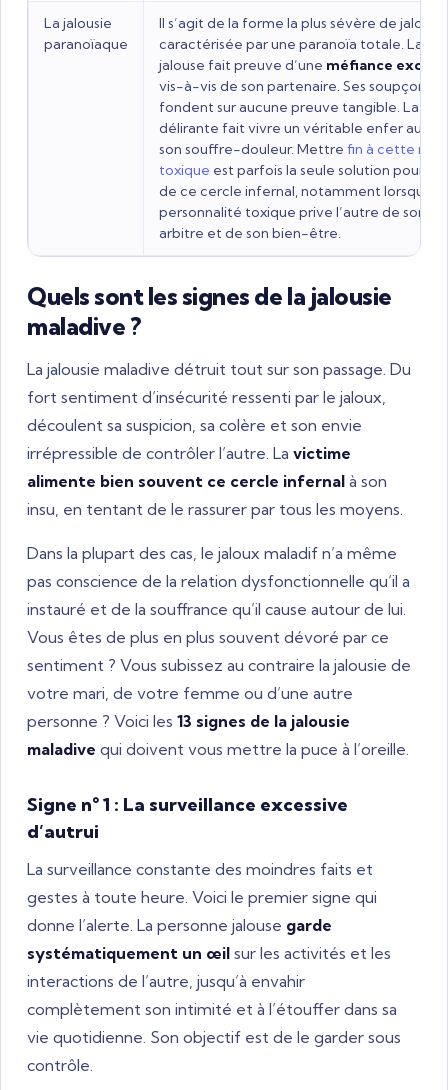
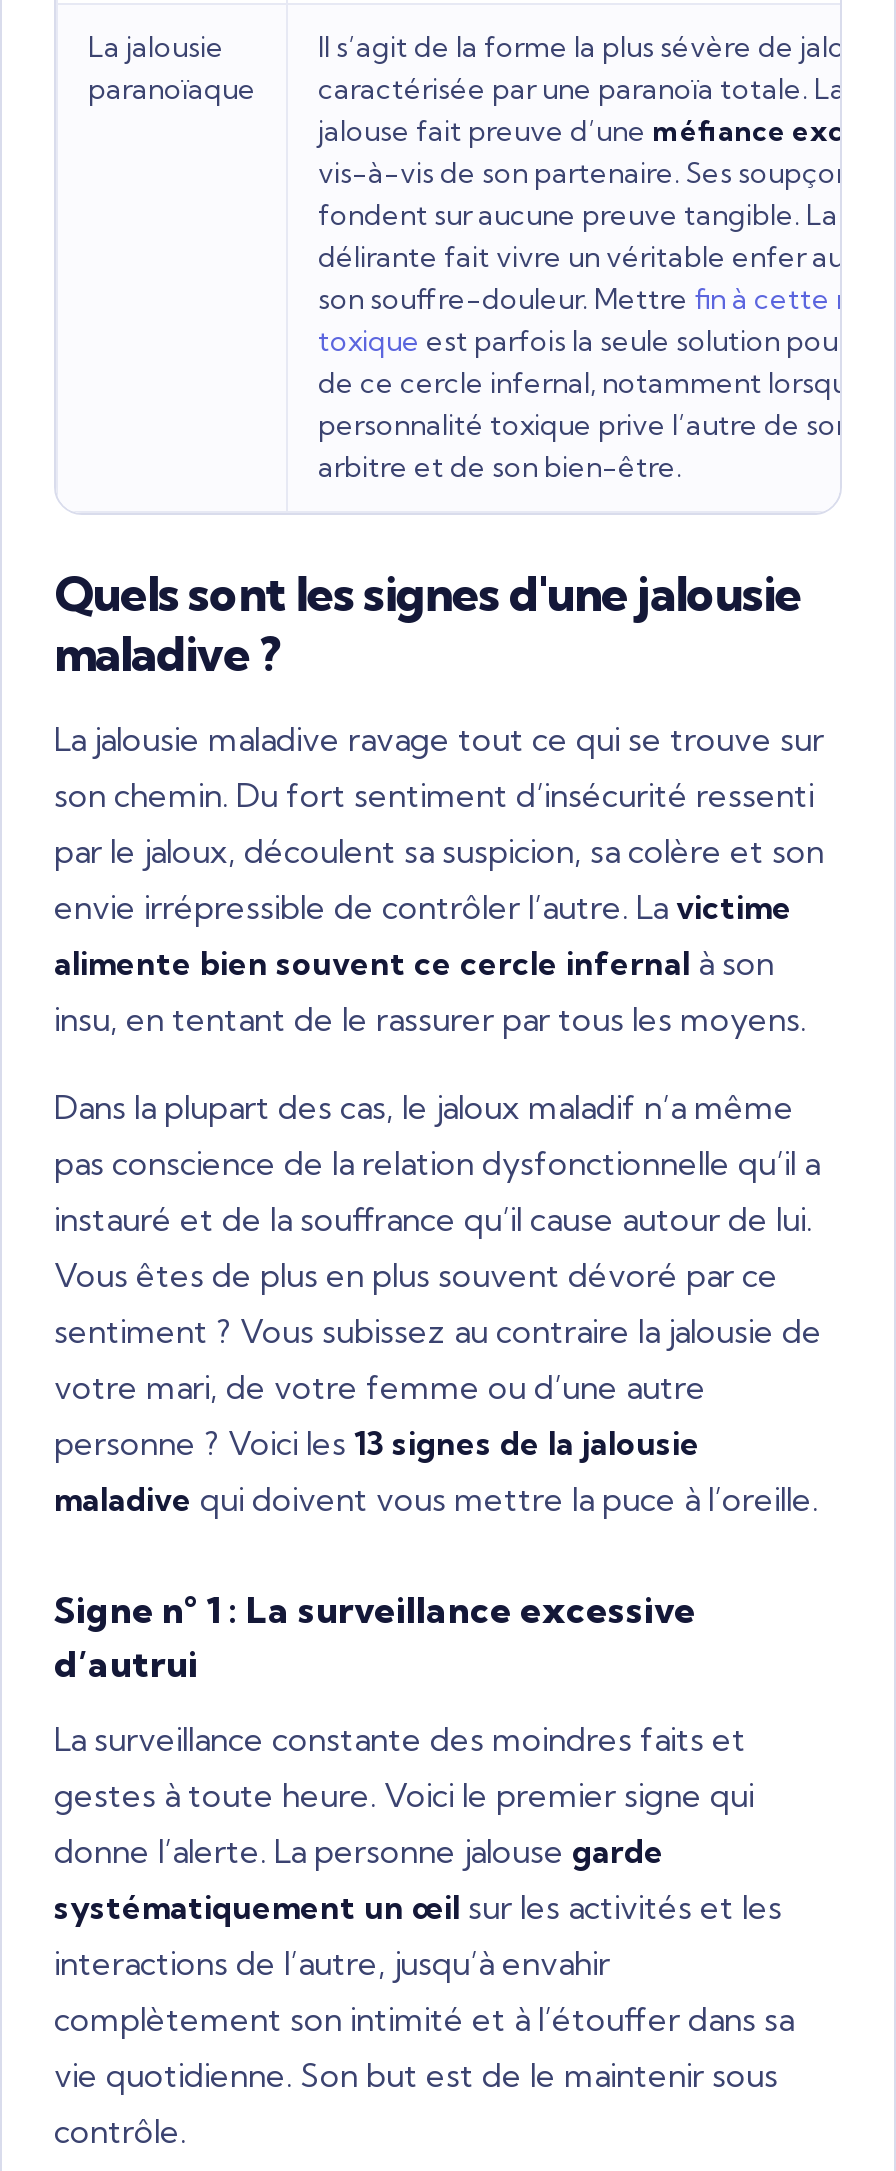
- Quels sont les signes de la jalousie
+ Quels sont les signes d'une jalousie

- La jalousie maladive détruit tout sur son passage. Du
- fort sentiment d’insécurité ressenti par le jaloux,
- découlent sa suspicion, sa colère et son envie
- irrépressible de contrôler l’autre. La victime
+ La jalousie maladive ravage tout ce qui se trouve sur
+ son chemin. Du fort sentiment d’insécurité ressenti
+ par le jaloux, découlent sa suspicion, sa colère et son
+ envie irrépressible de contrôler l’autre. La victime

- vie quotidienne. Son objectif est de le garder sous
+ vie quotidienne. Son but est de le maintenir sous
